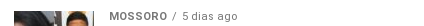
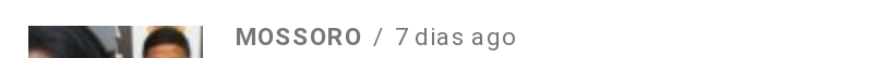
- MOSSORO 5 dias ago
+ MOSSORO 7 dias ago
